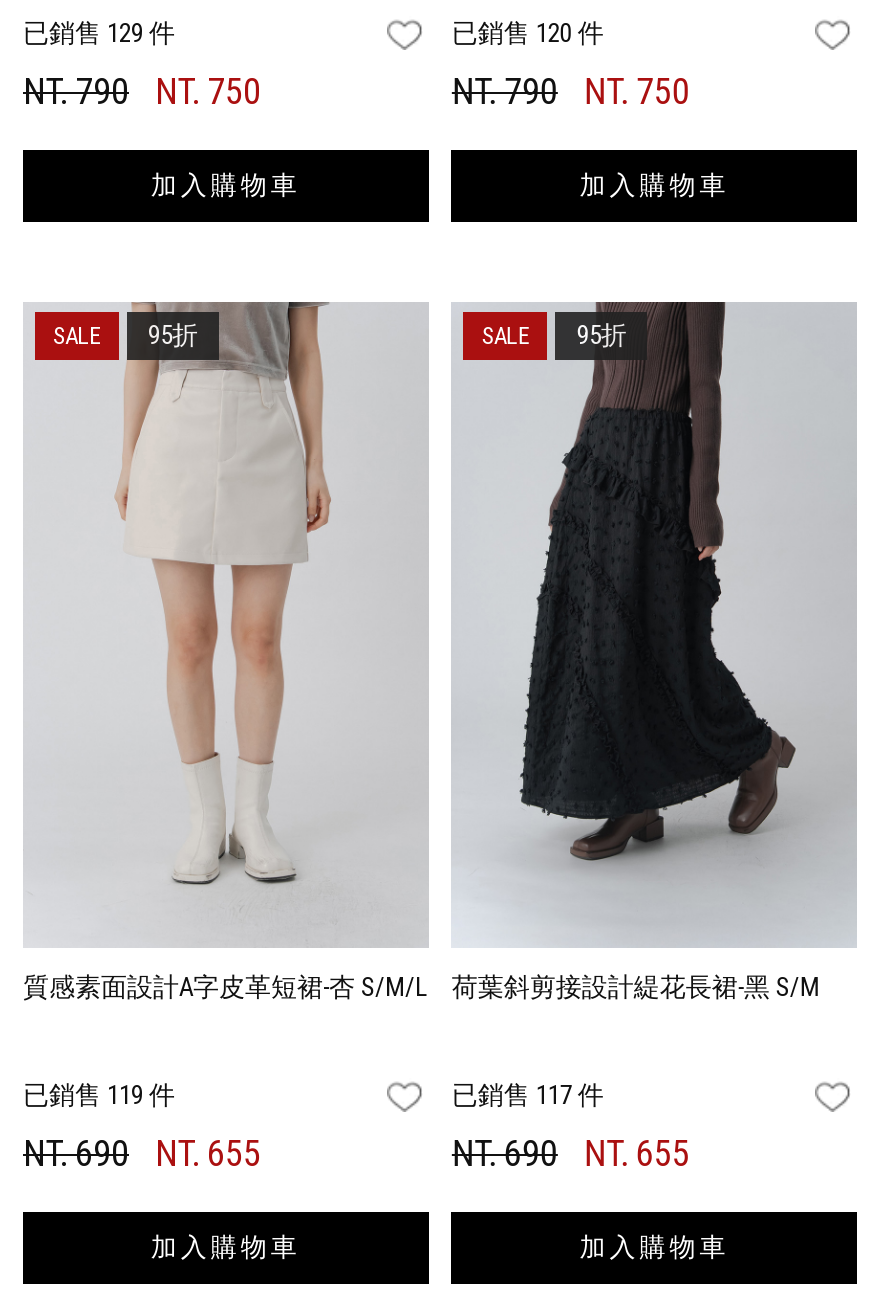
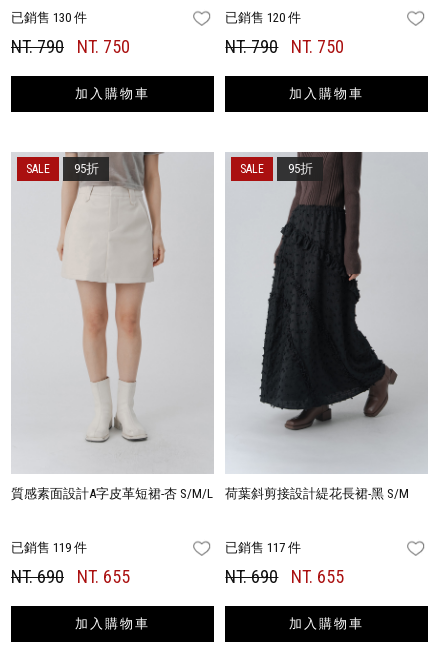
- 已銷售 129 件
+ 已銷售 130 件
